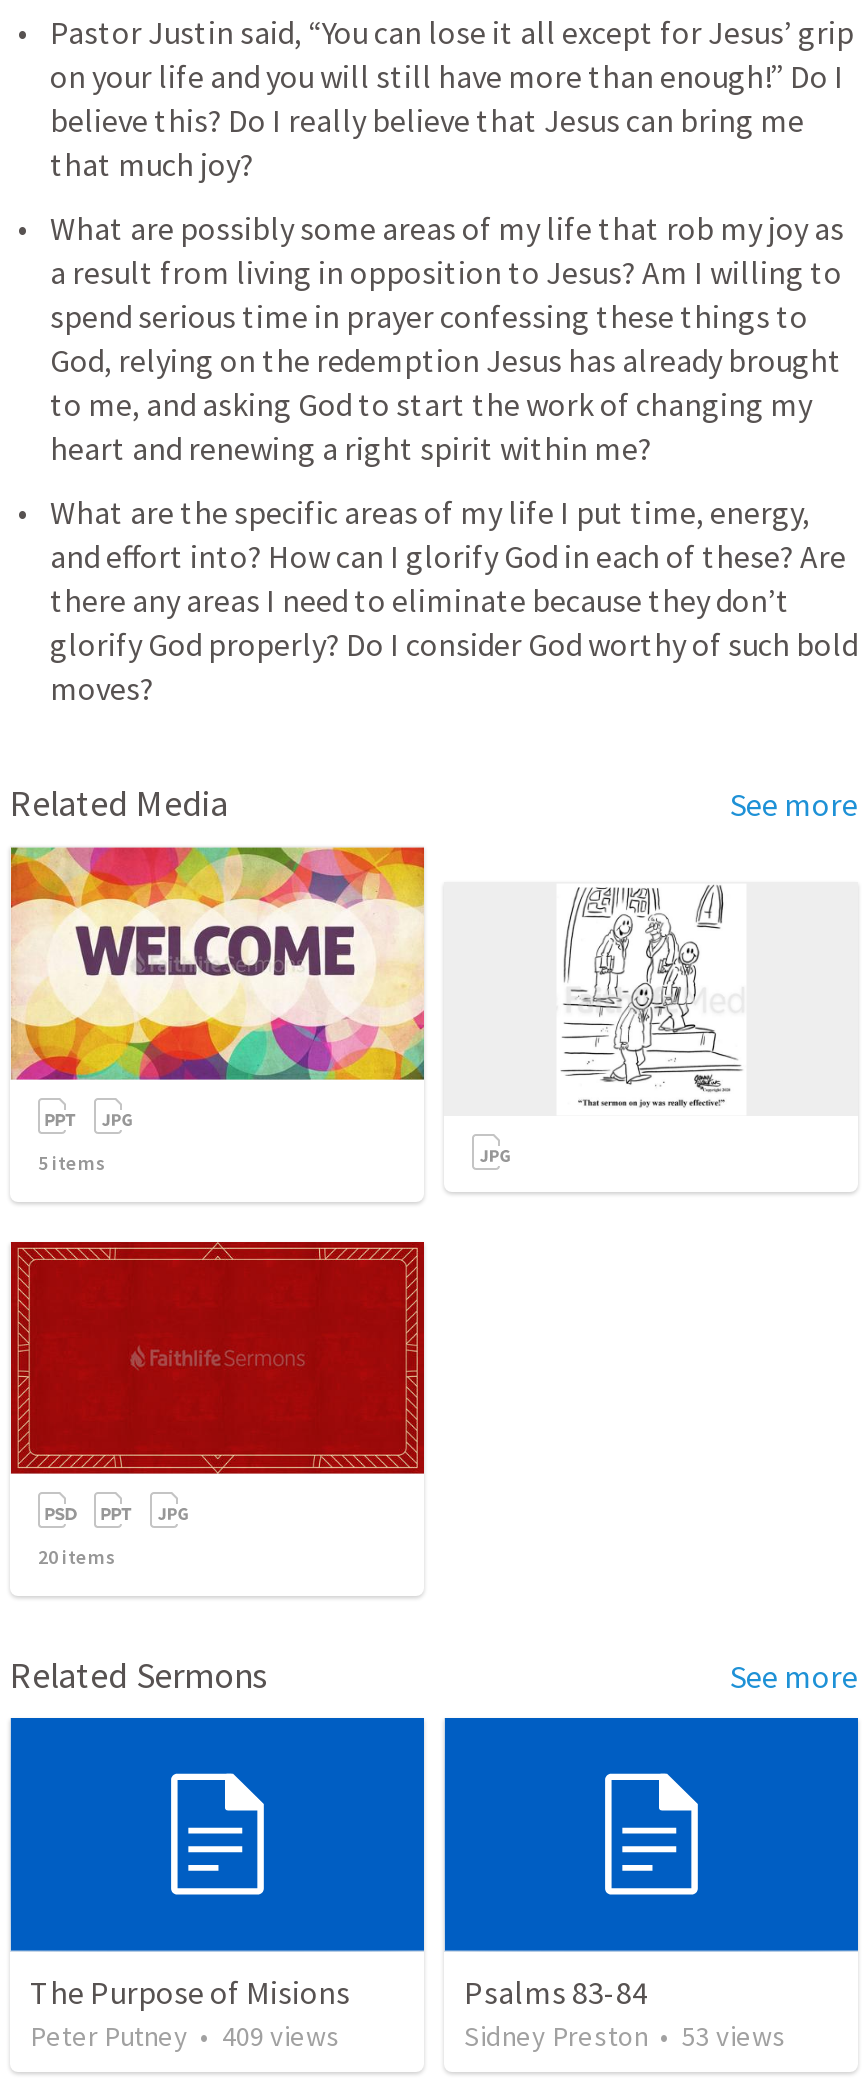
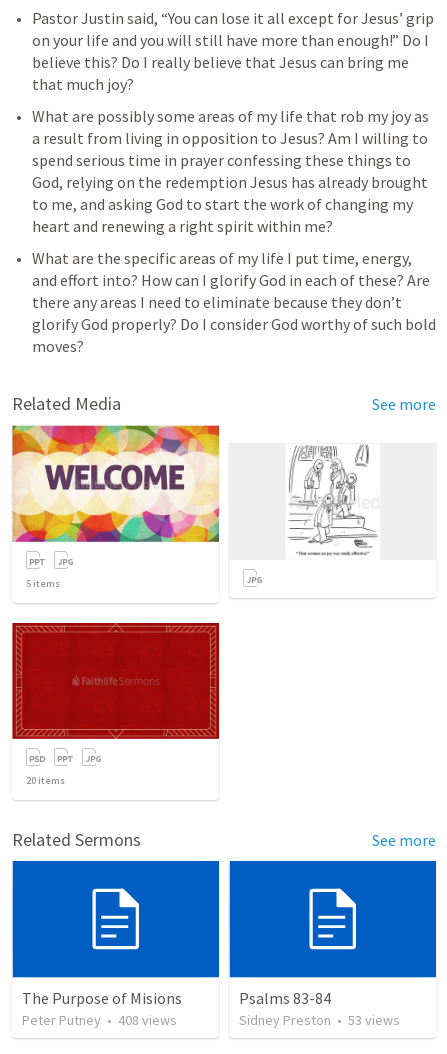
- Peter Putney • 409 views
+ Peter Putney • 408 views
